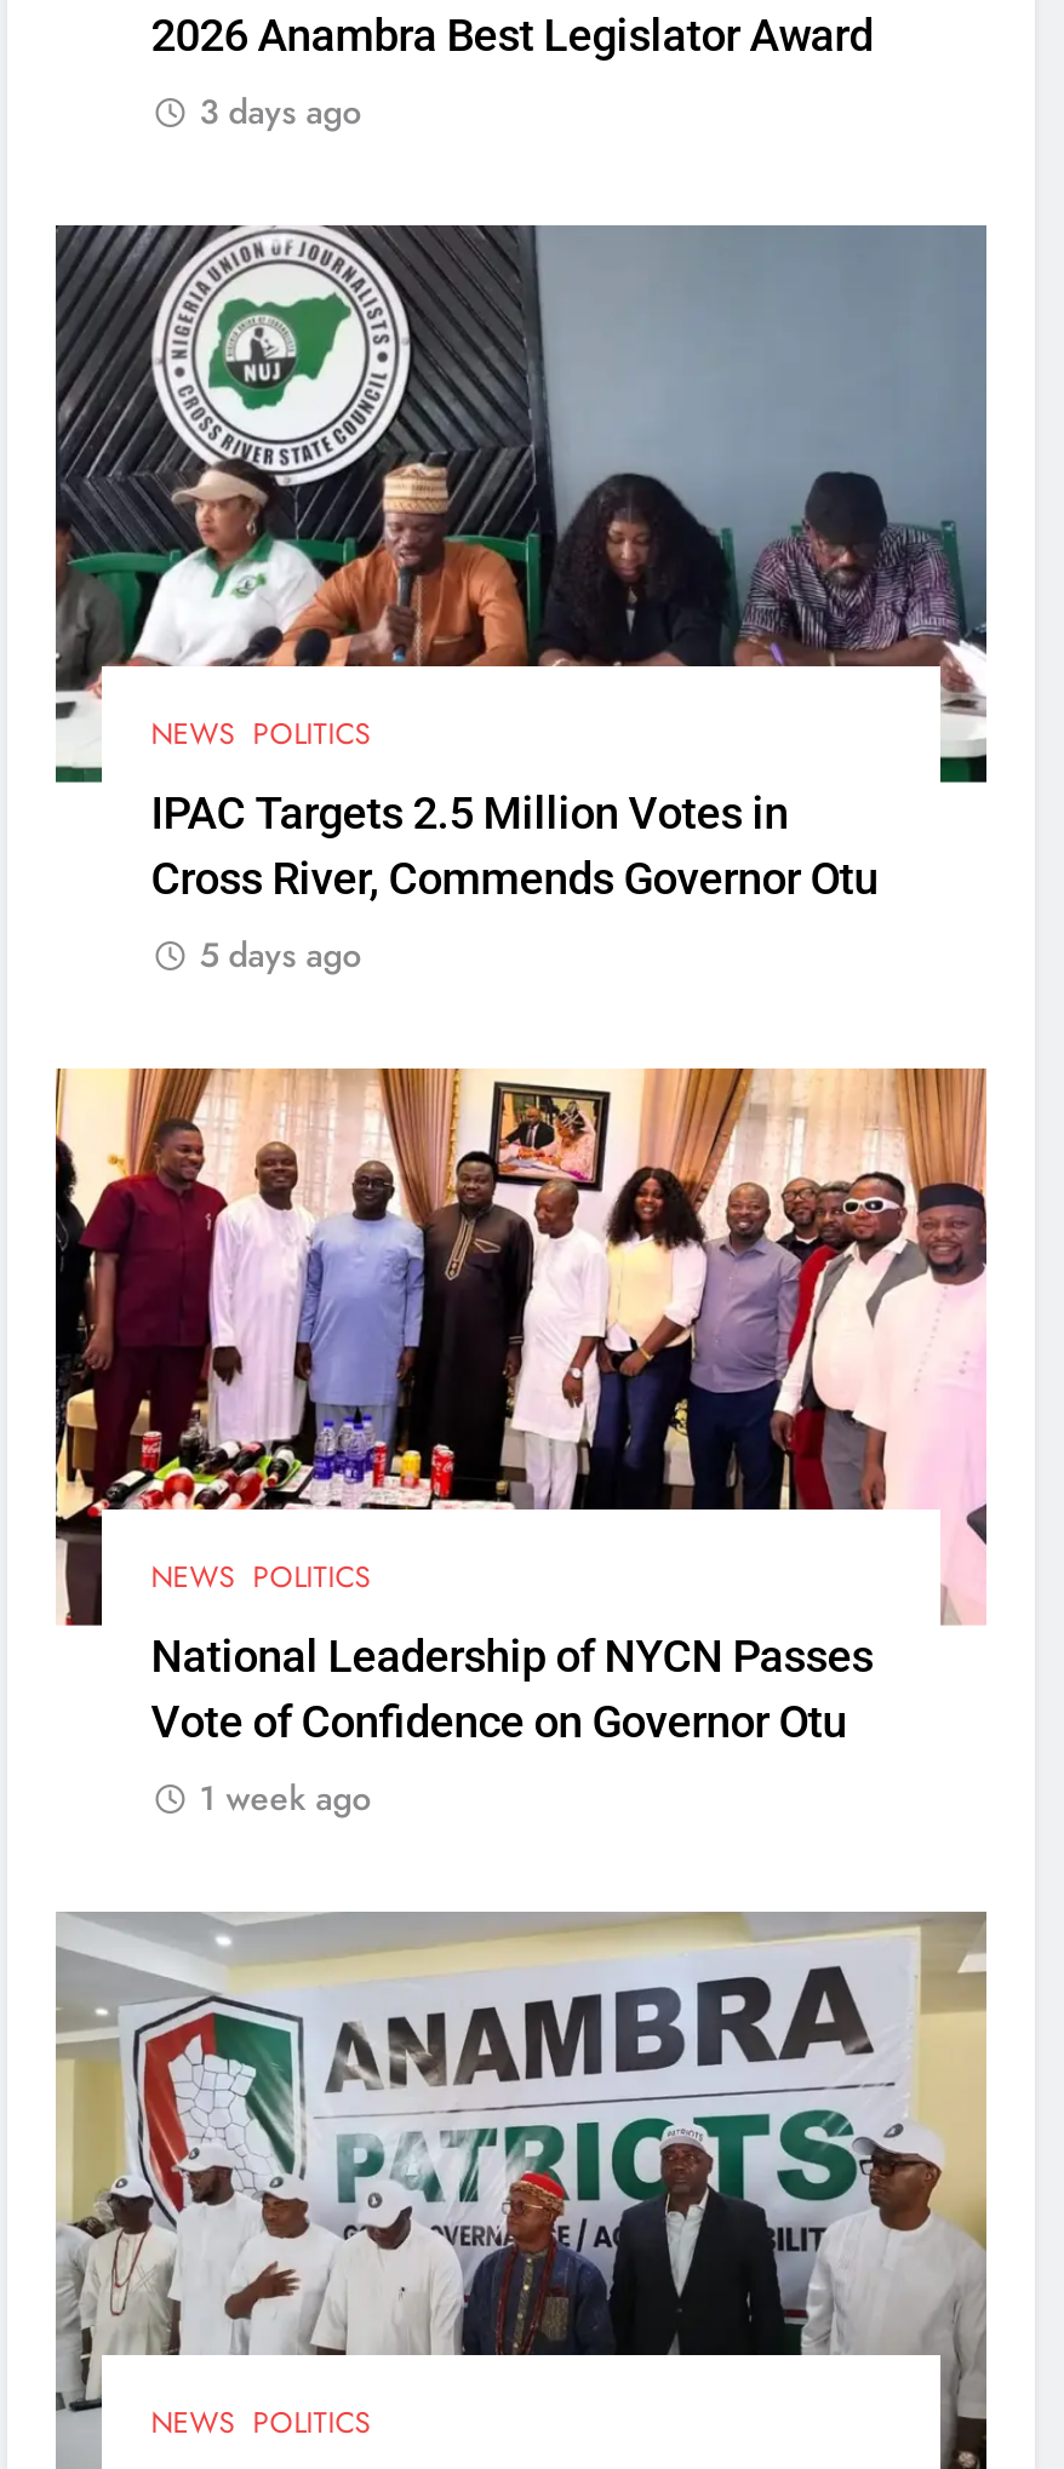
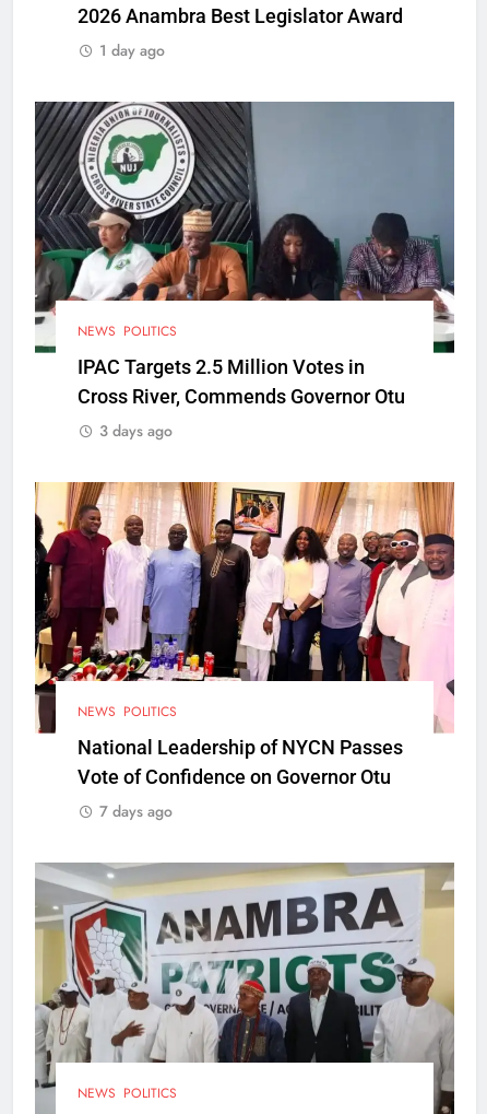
- 3 days ago
+ 1 day ago

- 5 days ago
+ 3 days ago

- 1 week ago
+ 7 days ago
